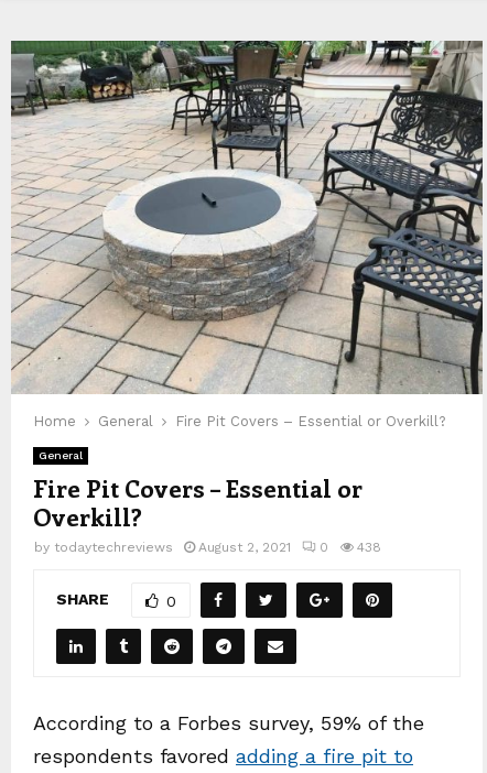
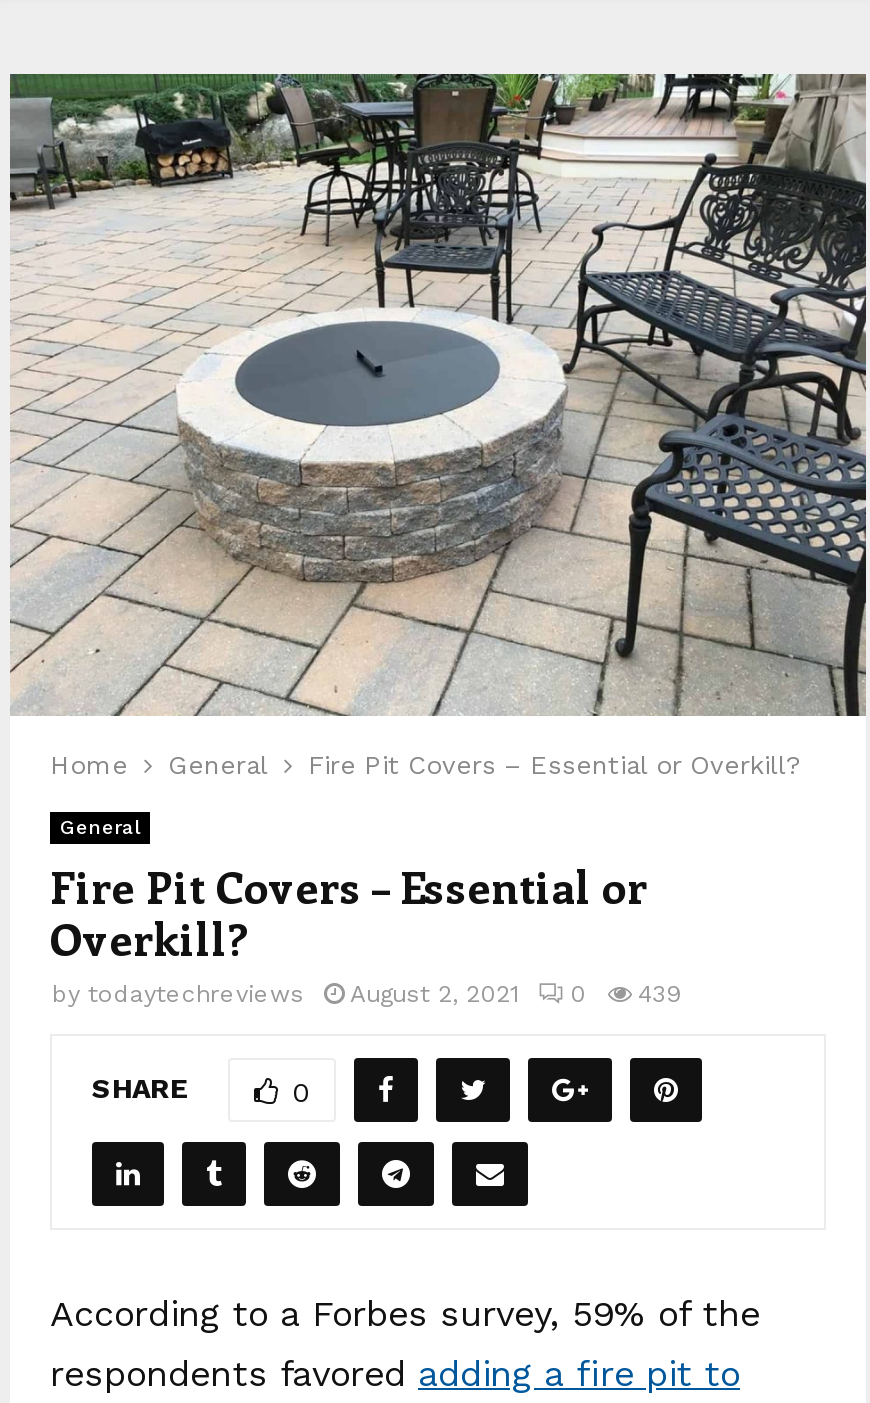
- 438
+ 439
